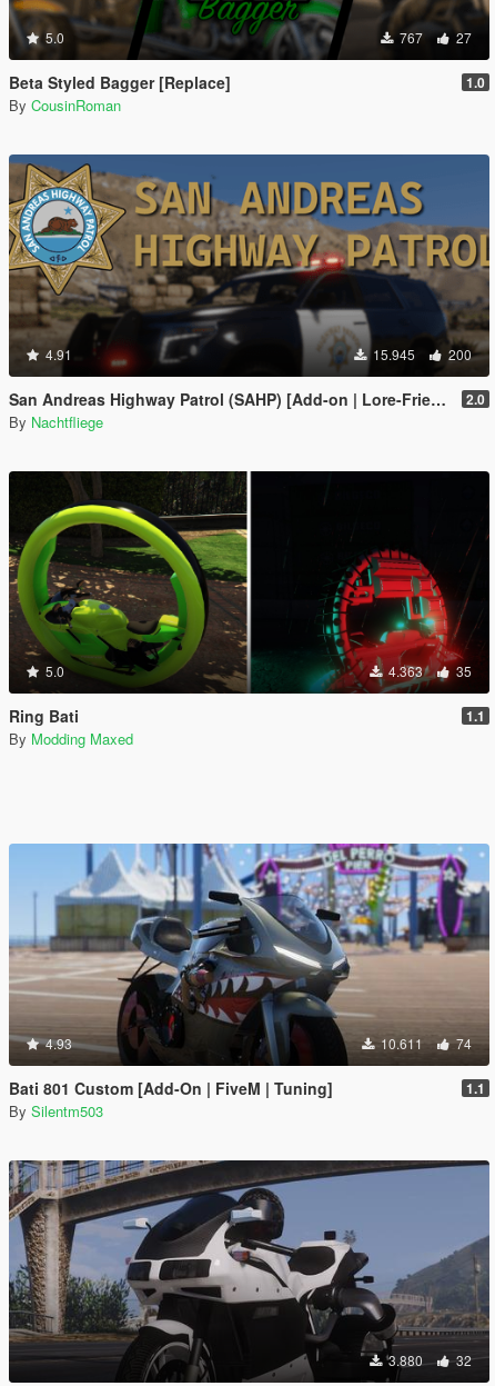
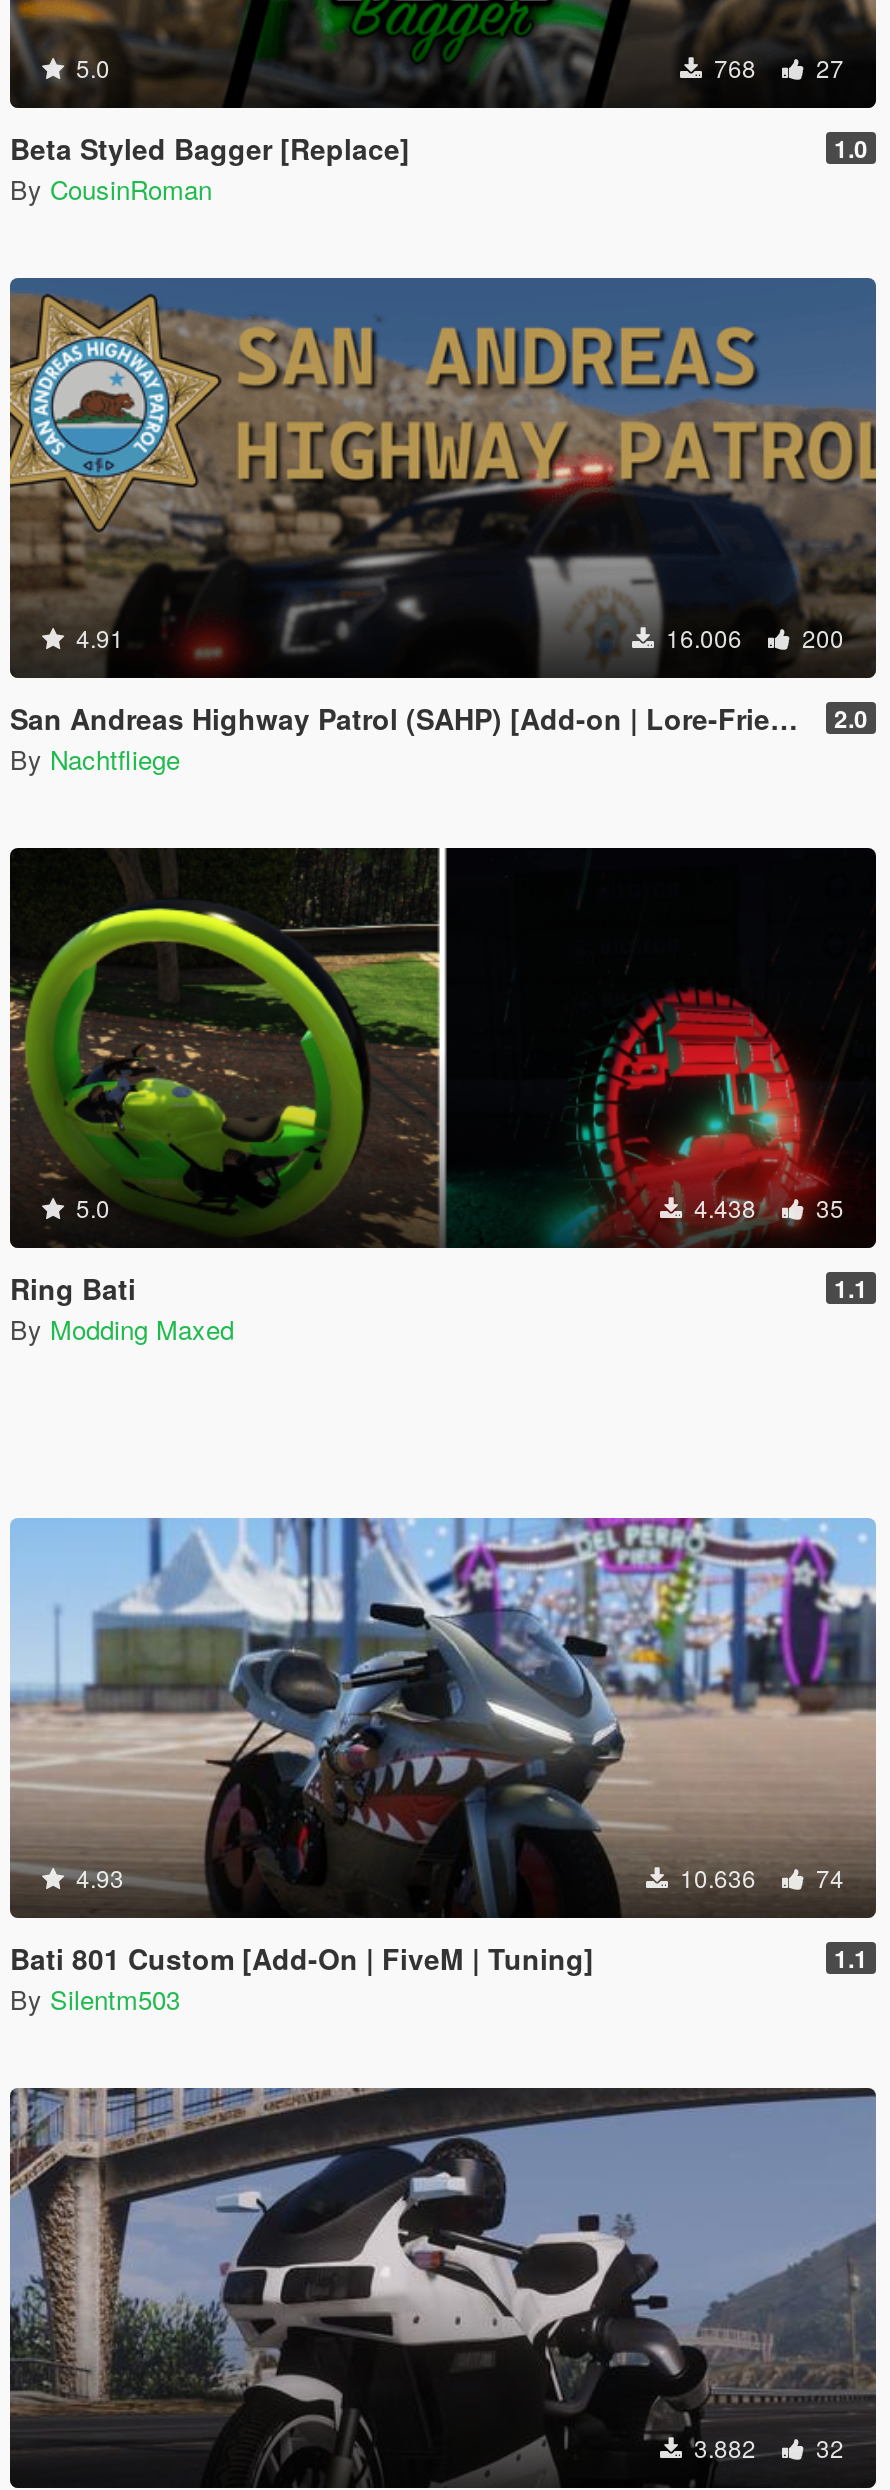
- 767 27
+ 768 27

- 15.945 200
+ 16.006 200

- 4.363 35
+ 4.438 35

- 10.611 74
+ 10.636 74

- 3.880 32
+ 3.882 32
